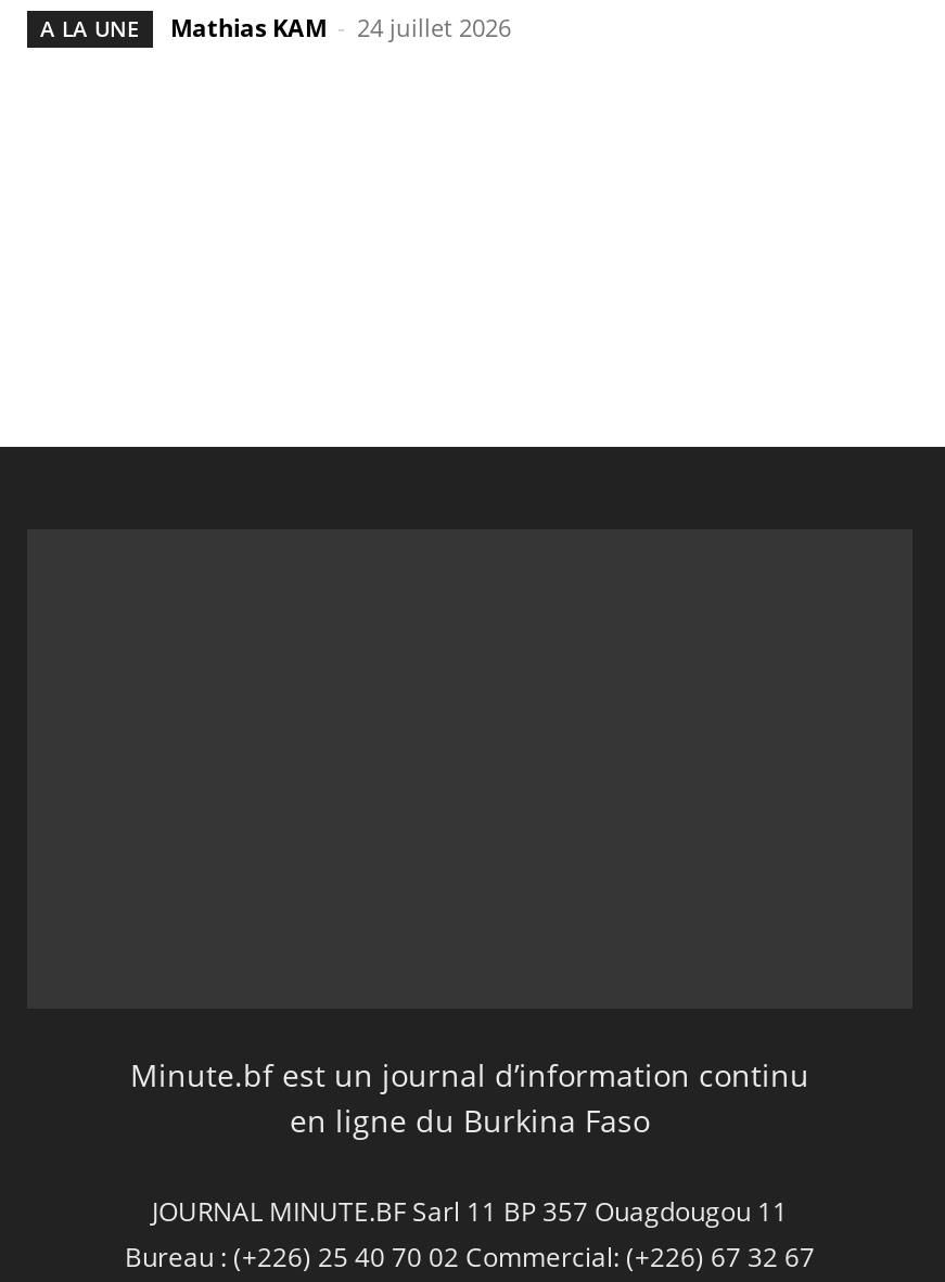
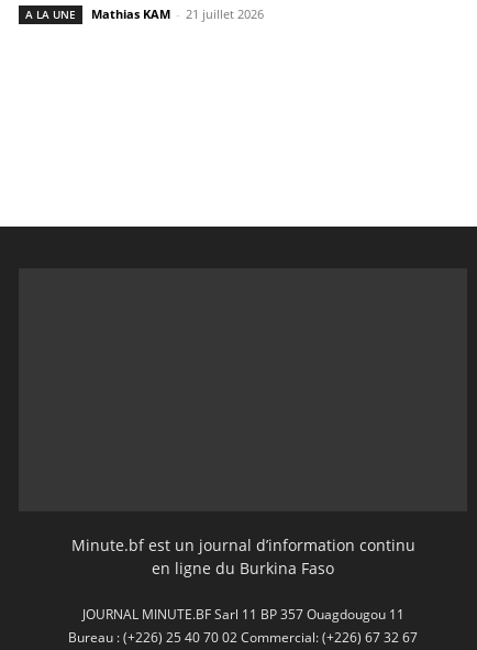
- Mathias KAM - 24 juillet 2026
+ Mathias KAM - 21 juillet 2026
